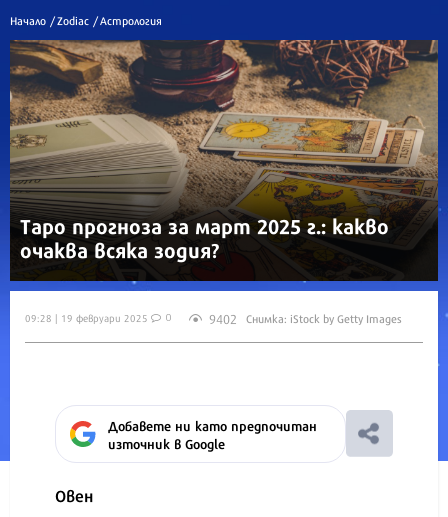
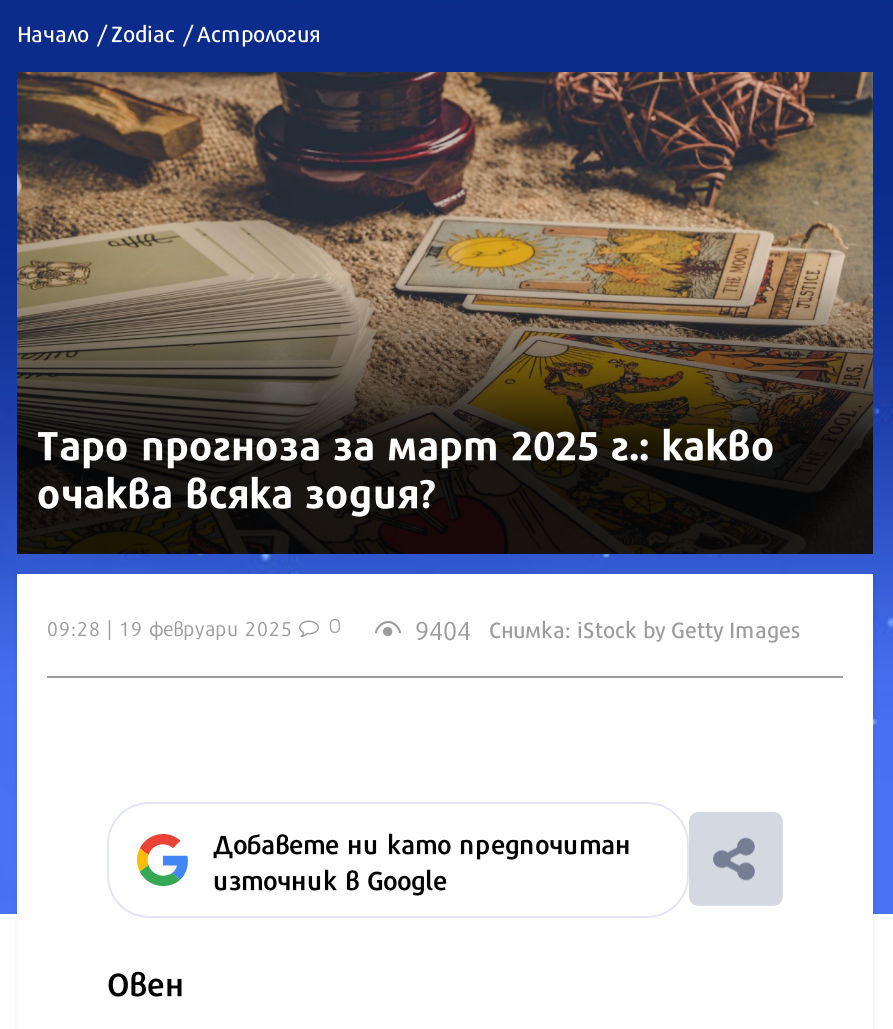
- 9402 Снимка: iStock by Getty Images
+ 9404 Снимка: iStock by Getty Images
